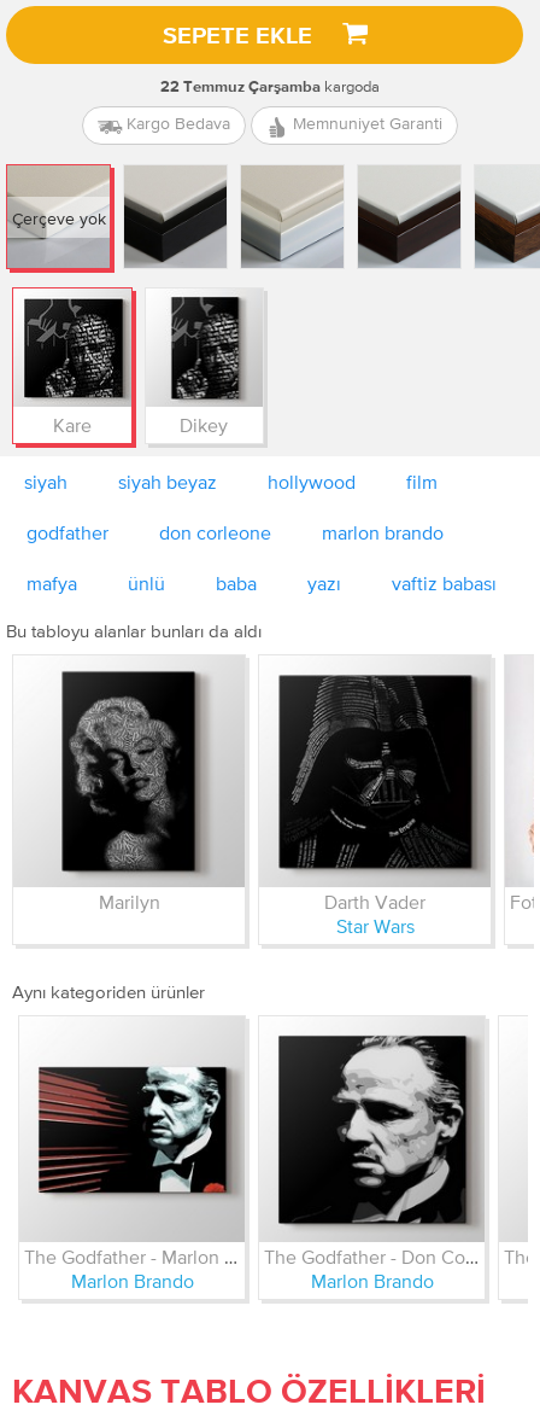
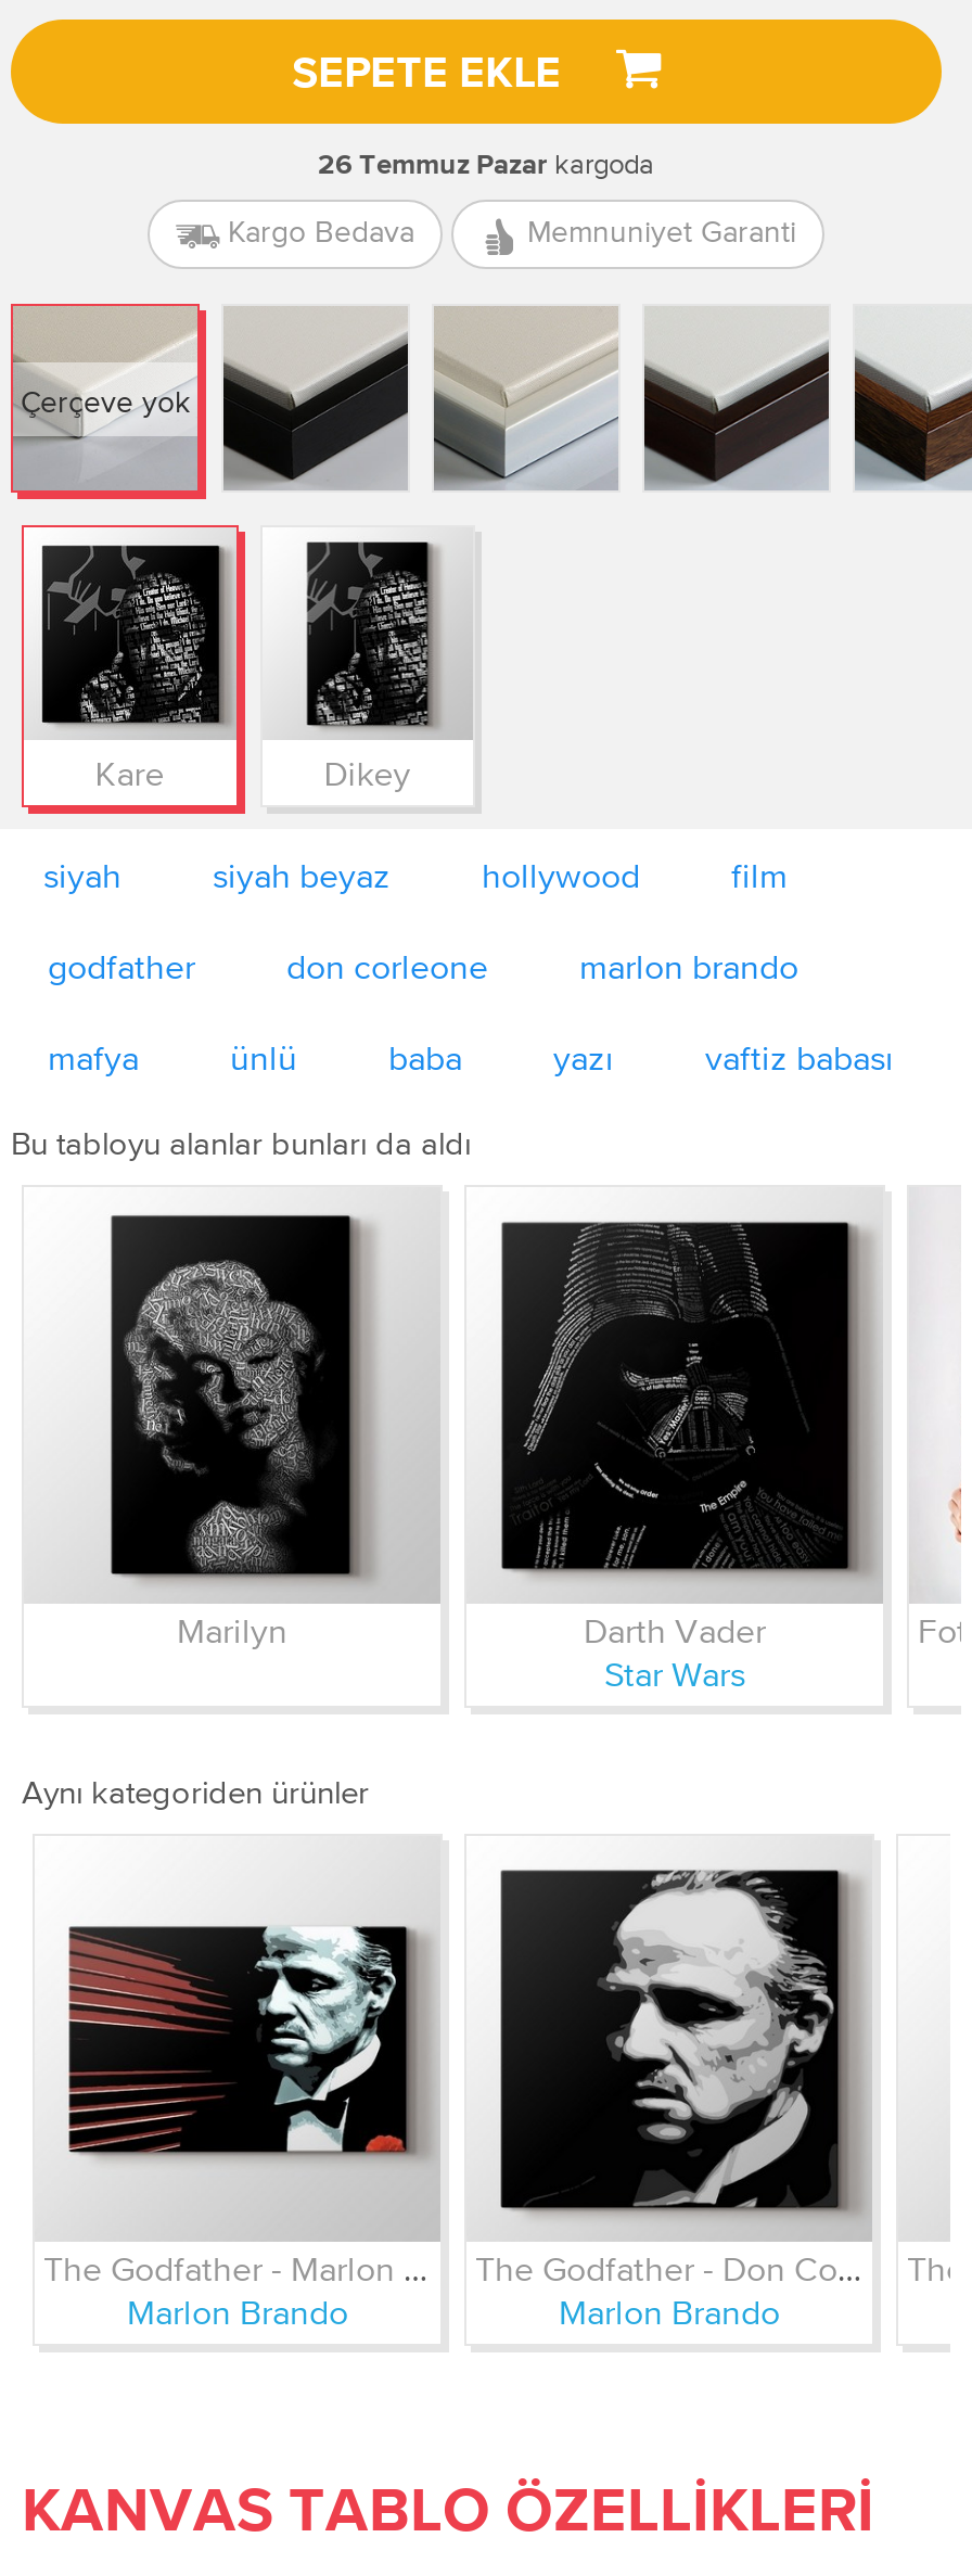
- 22 Temmuz Çarşamba kargoda
+ 26 Temmuz Pazar kargoda
